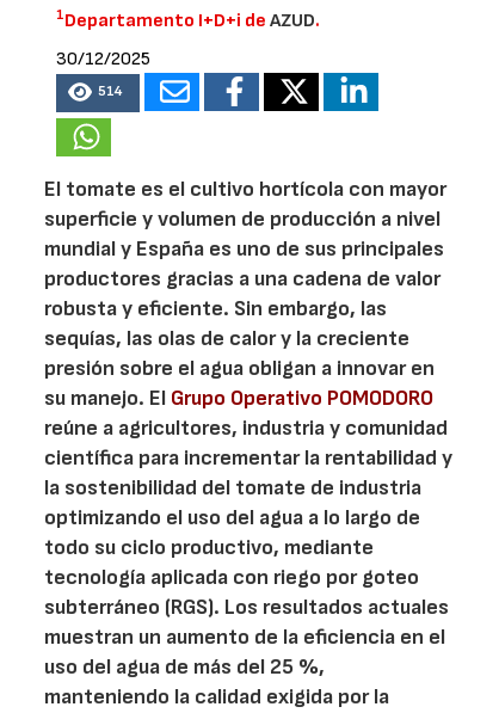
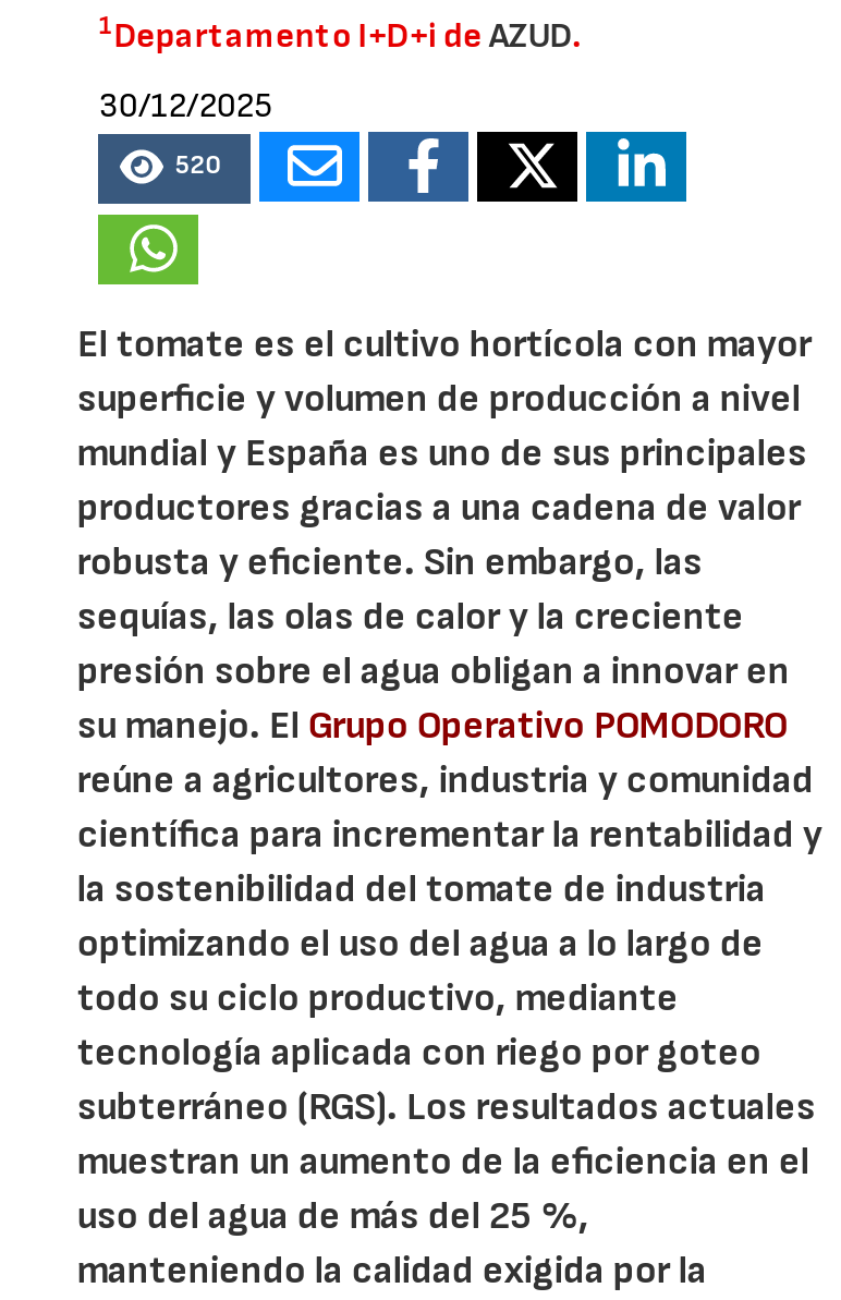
- 514
+ 520
